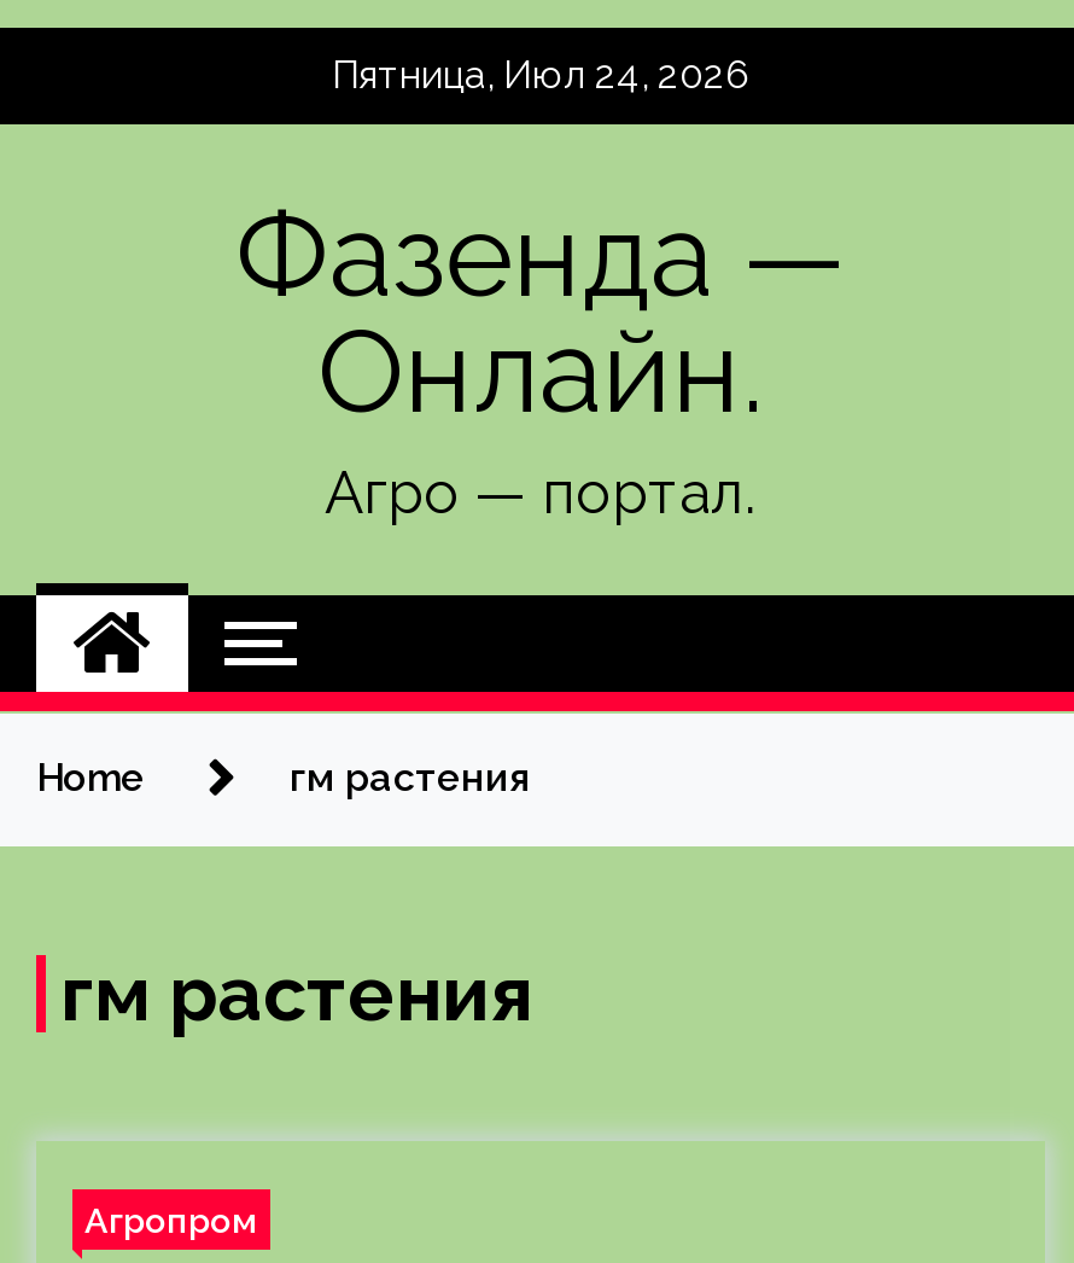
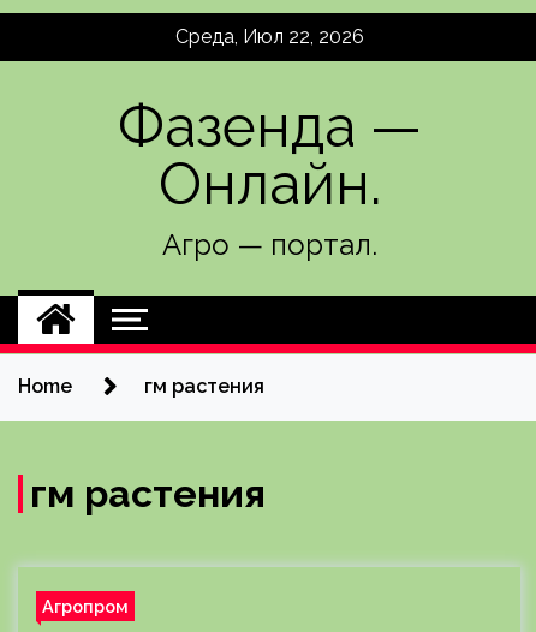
- Пятница, Июл 24, 2026
+ Среда, Июл 22, 2026
